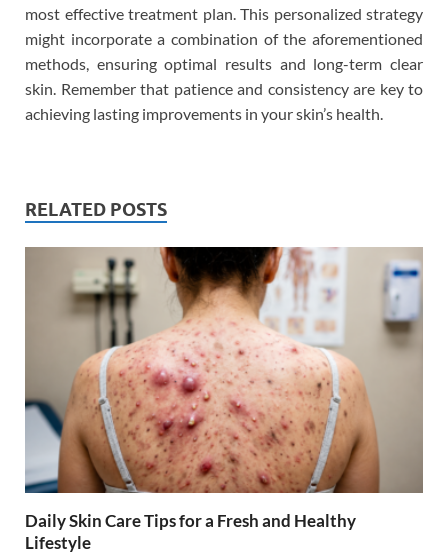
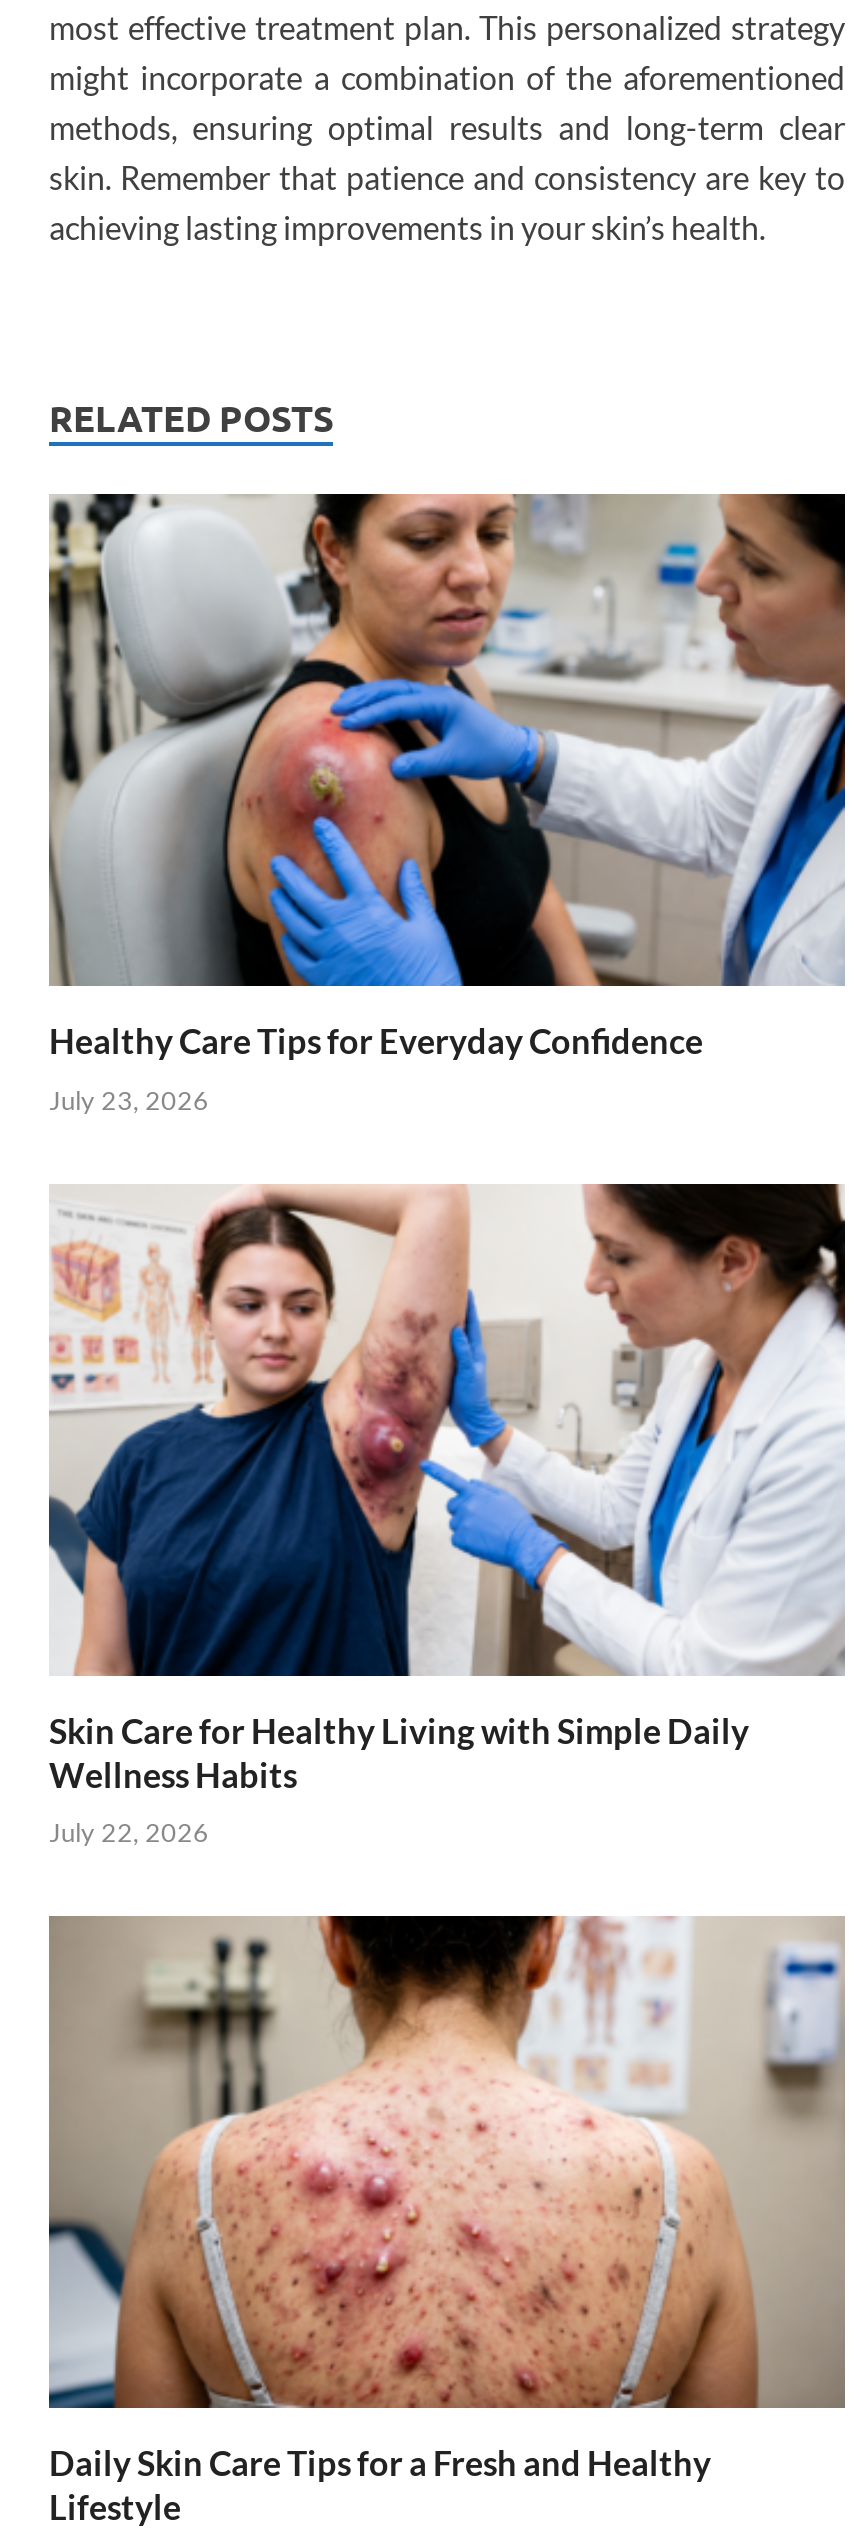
+ [image]
+ Skin Care for Healthy Living with Simple Daily
+ Wellness Habits
+ July 22, 2026

+ [image]
+ Healthy Care Tips for Everyday Confidence
+ July 23, 2026
